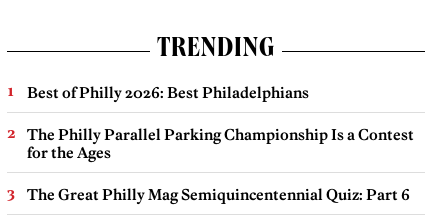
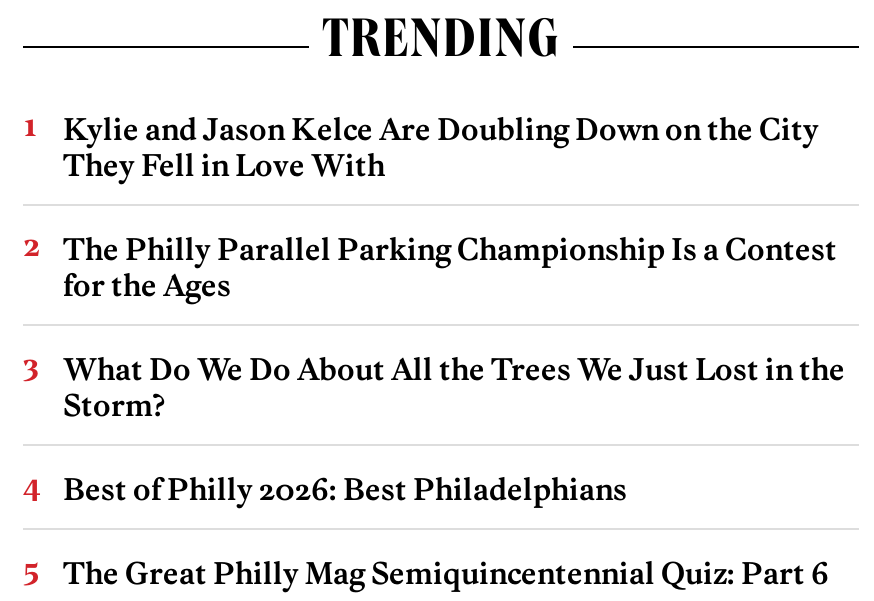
+ Kylie and Jason Kelce Are Doubling Down on the City
+ They Fell in Love With

moved down: Best of Philly 2026: Best Philadelphians

+ What Do We Do About All the Trees We Just Lost in the
+ Storm?
